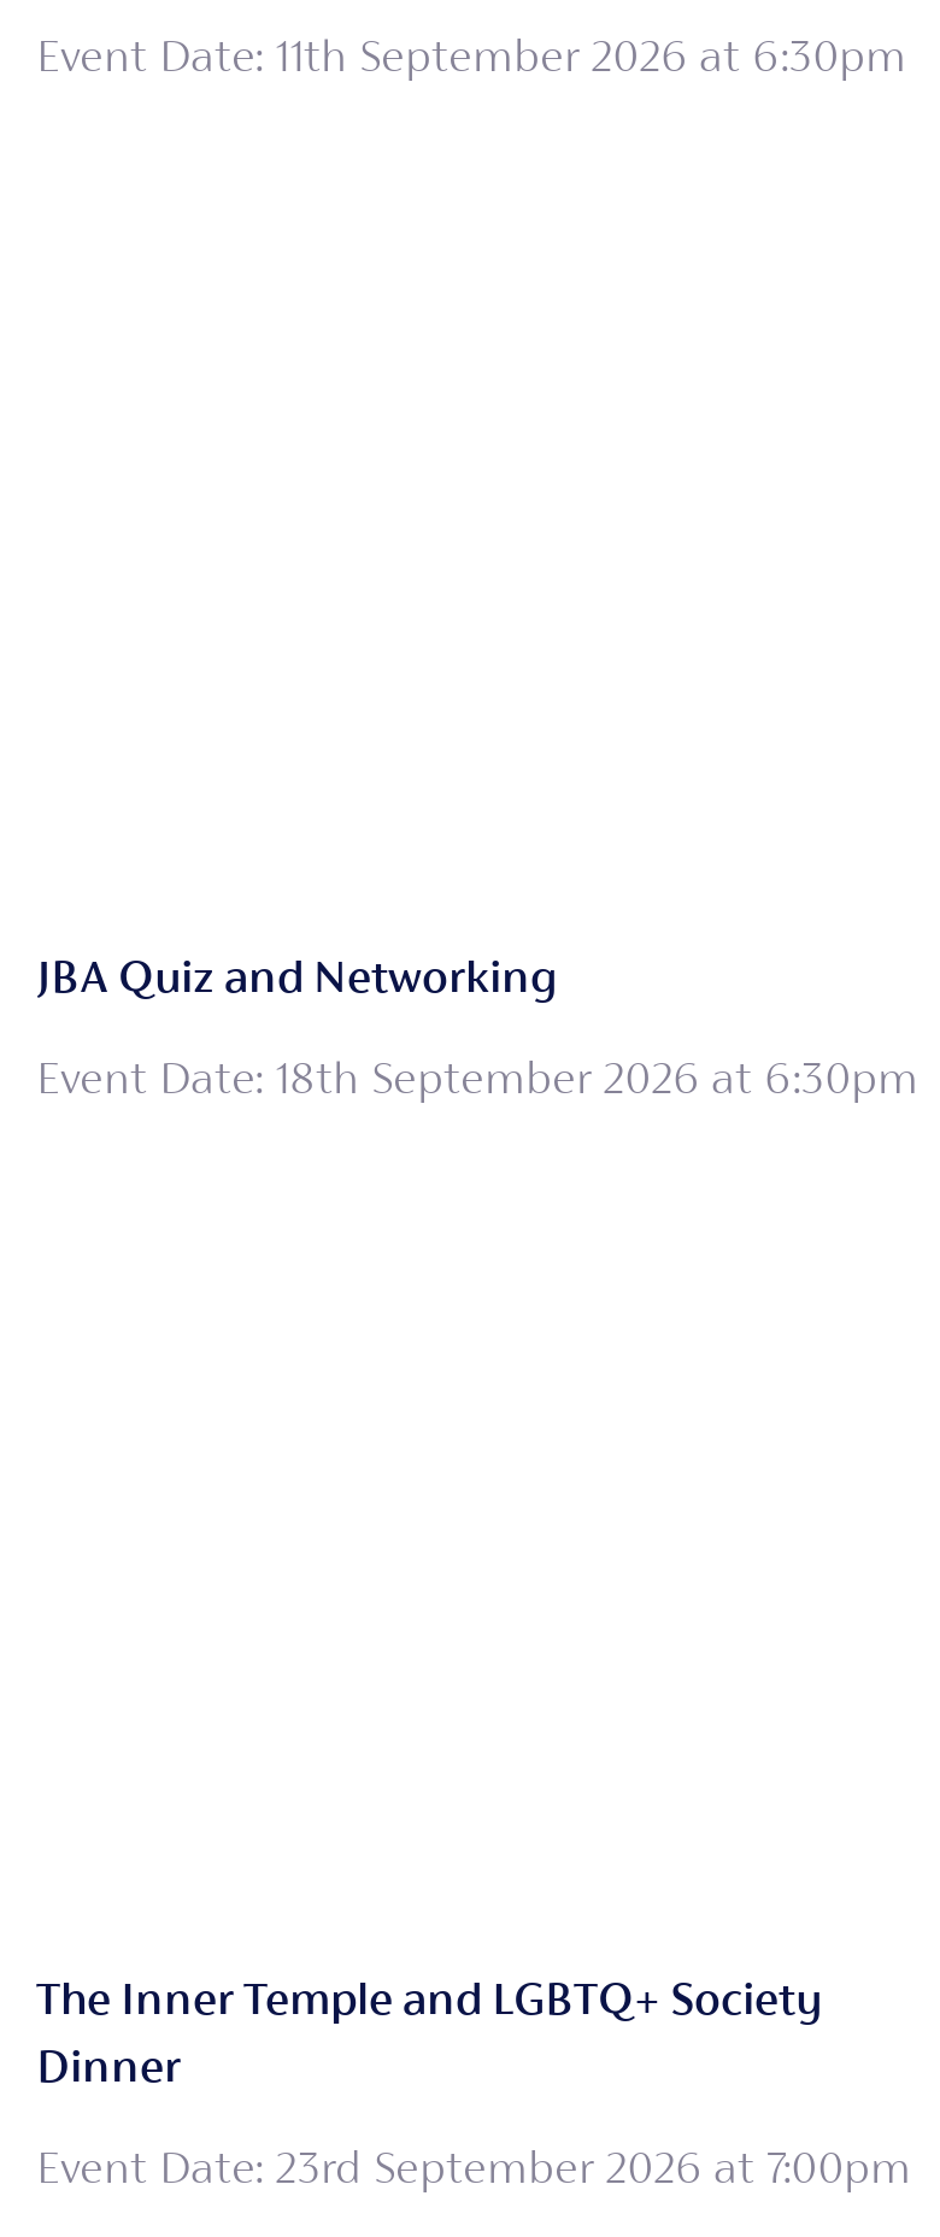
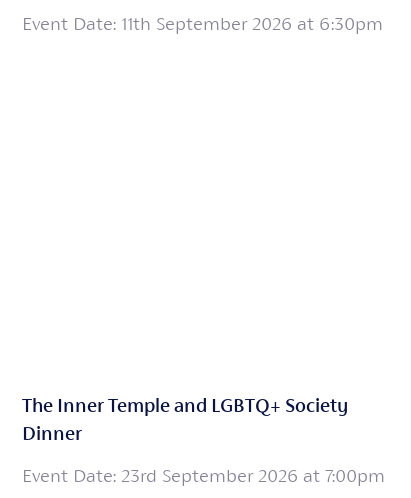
- JBA Quiz and Networking
- Event Date: 18th September 2026 at 6:30pm
